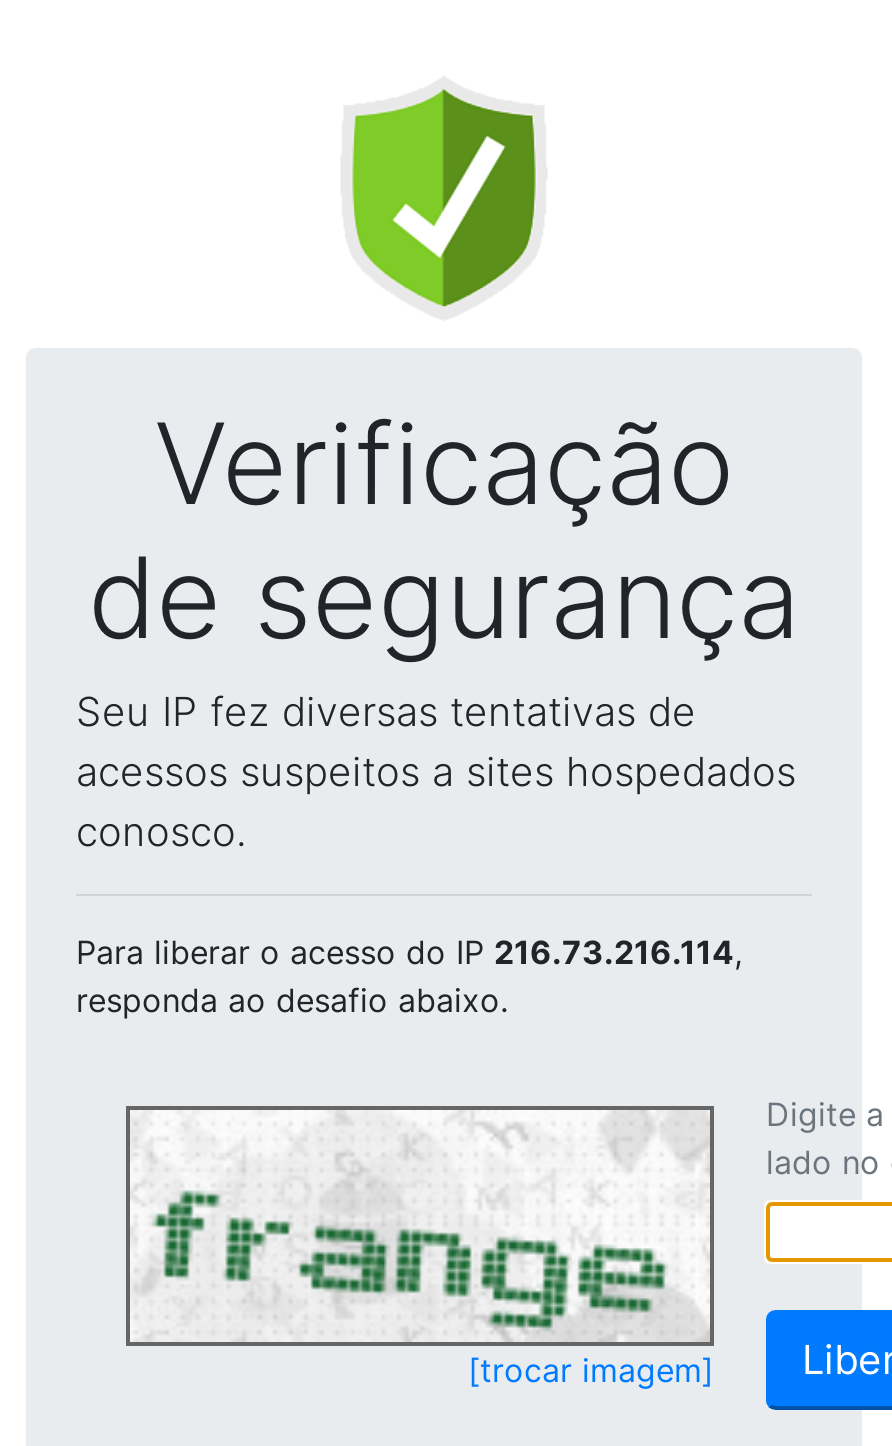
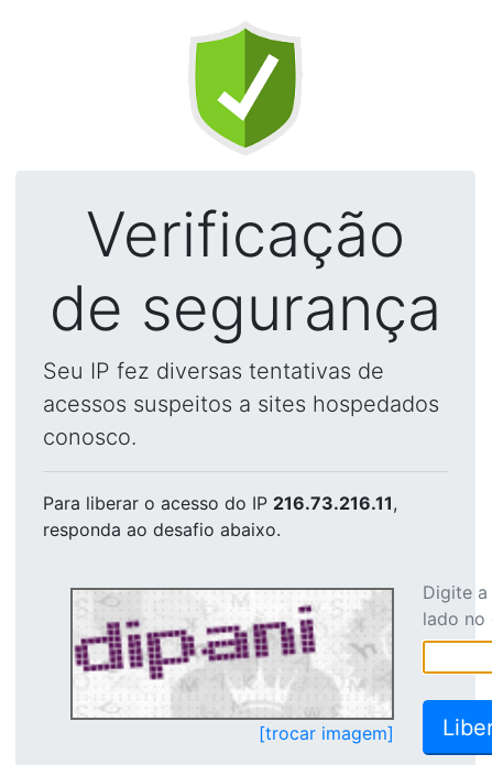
- Para liberar o acesso do IP 216.73.216.114,
+ Para liberar o acesso do IP 216.73.216.11,

- [image]
+ [image]
